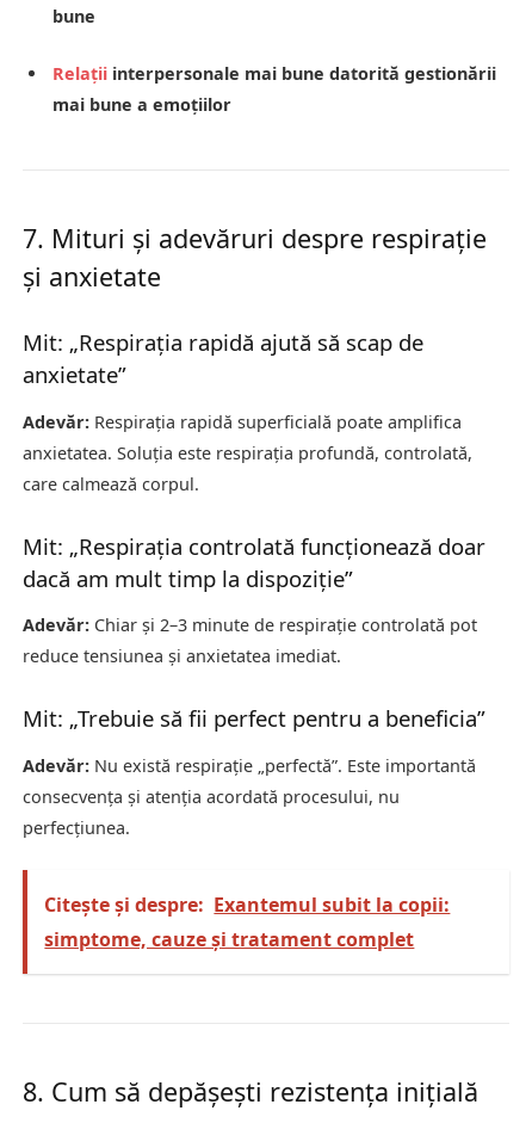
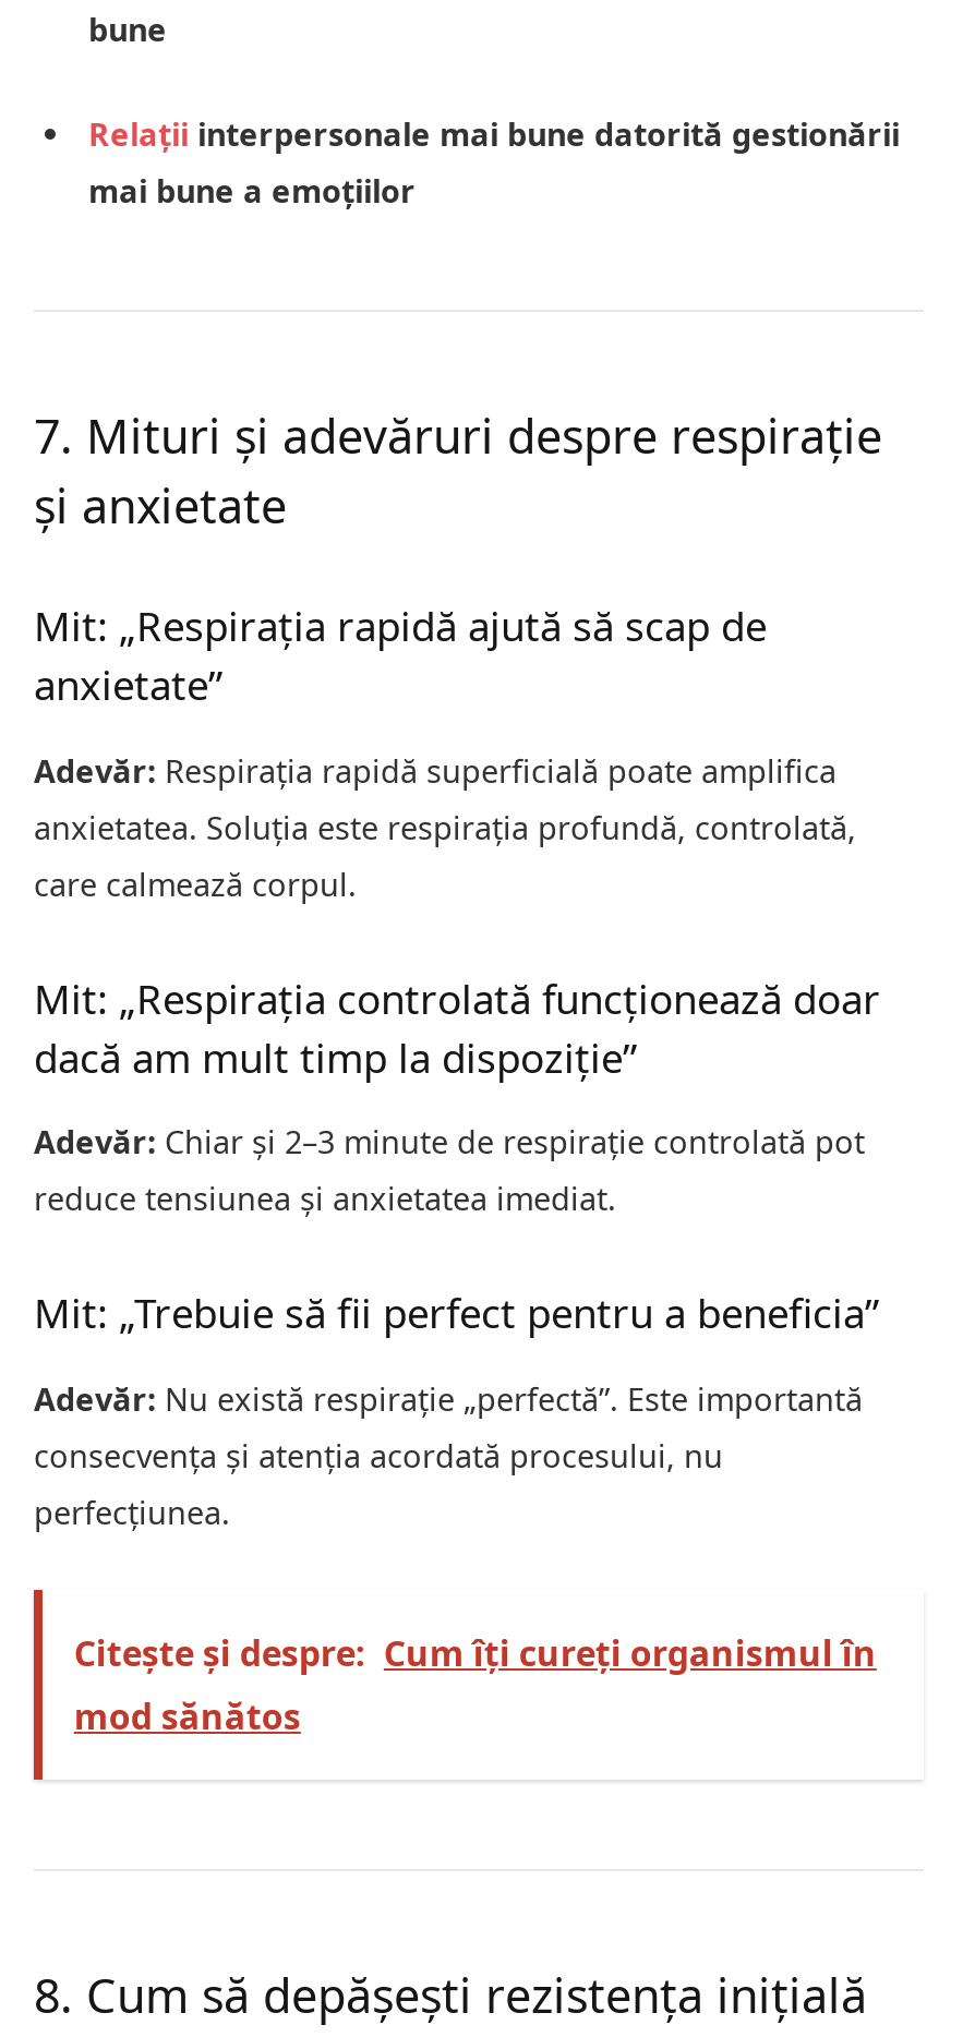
- Citește și despre: Exantemul subit la copii:
- simptome, cauze și tratament complet
+ Citește și despre: Cum îți cureți organismul în
+ mod sănătos
